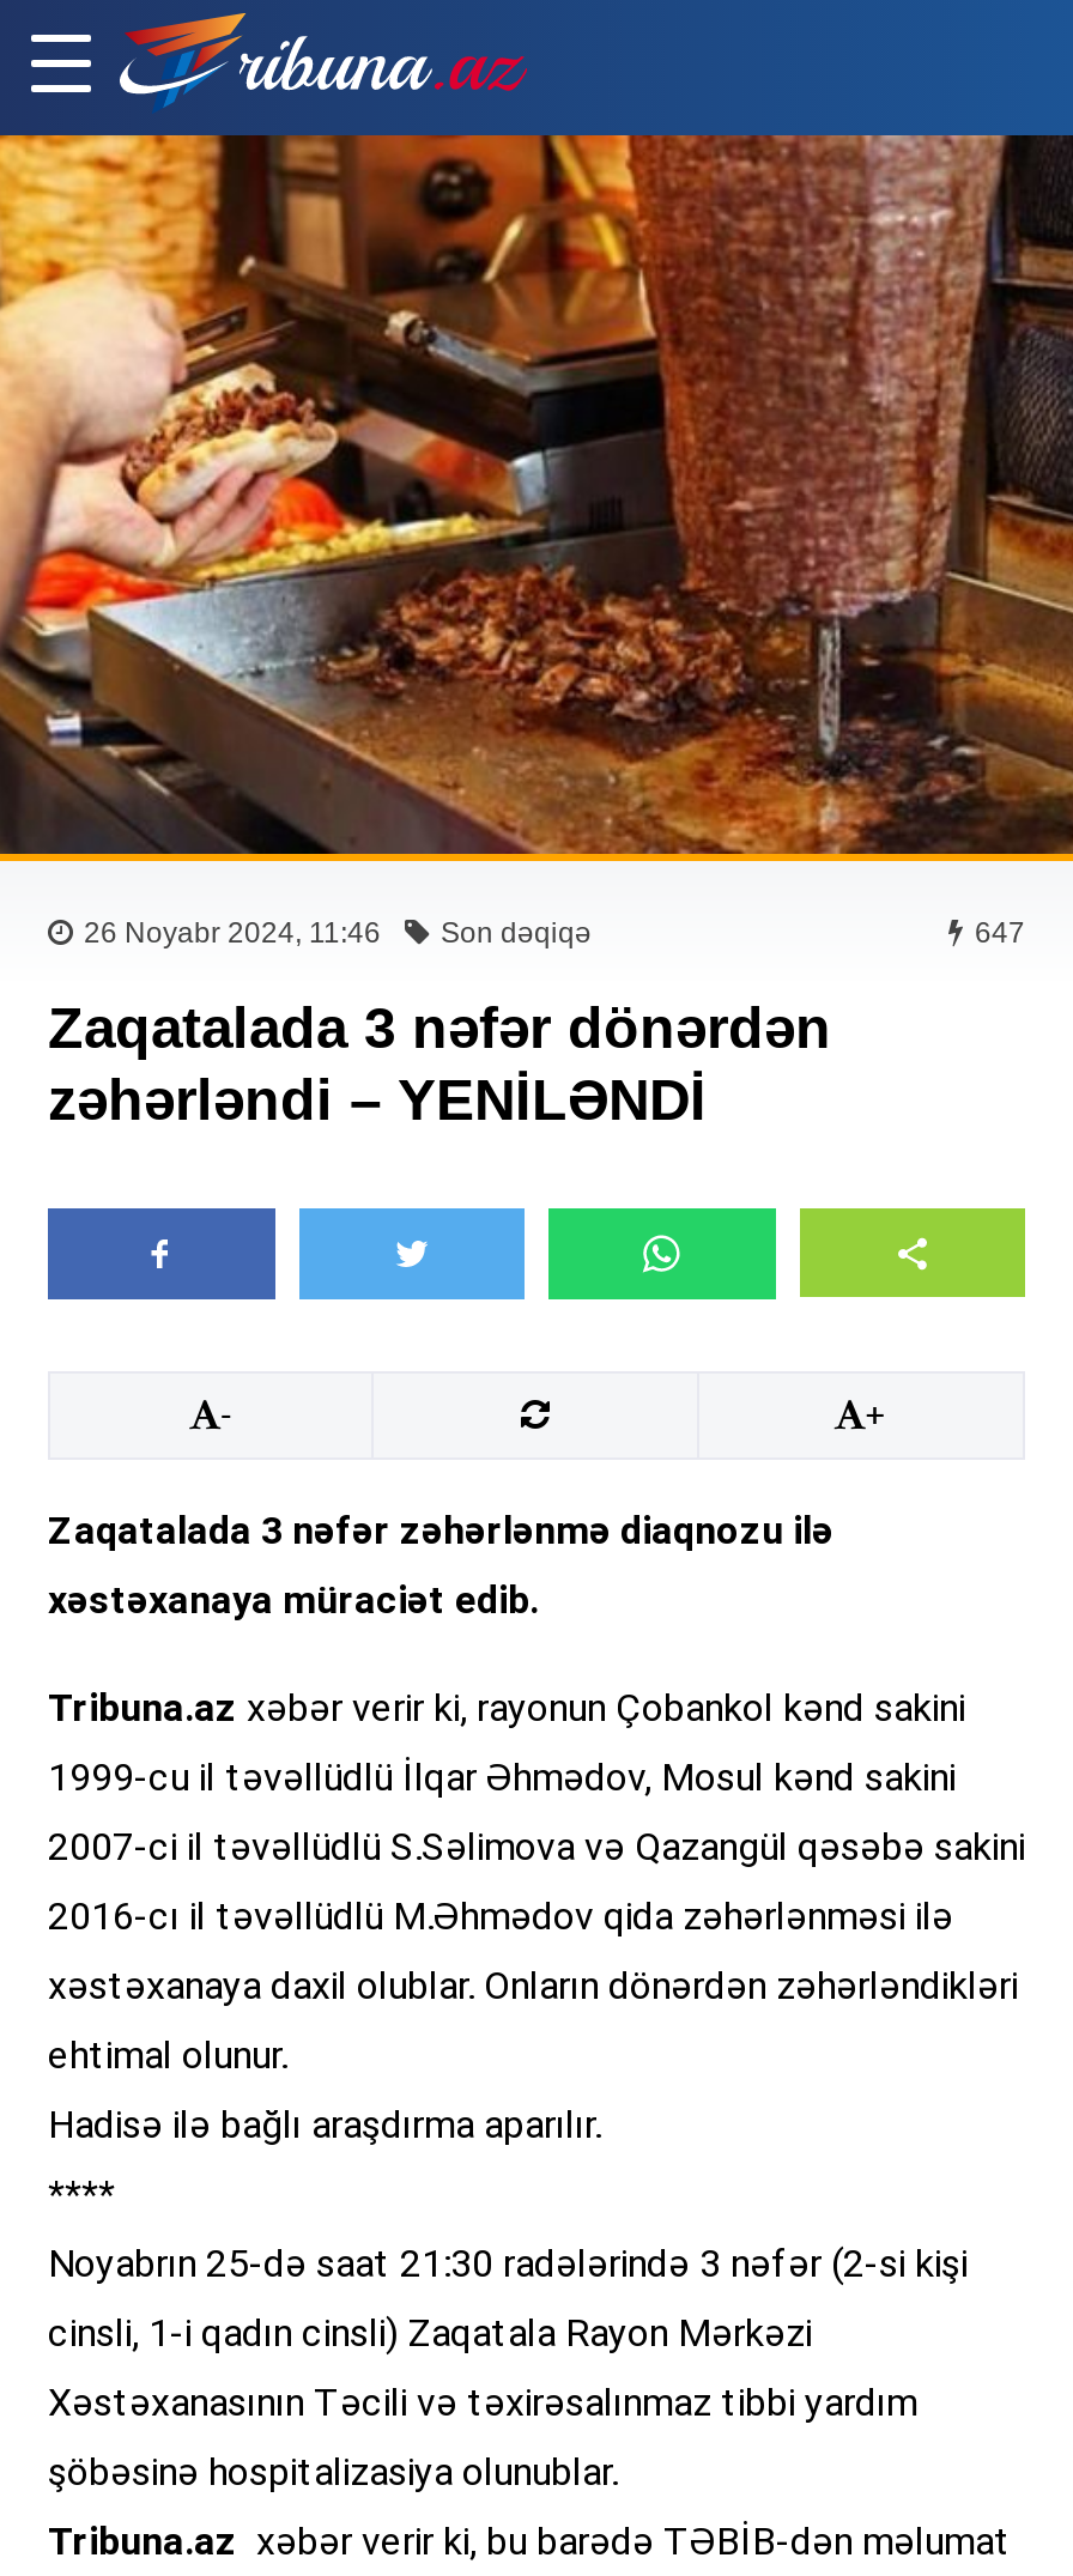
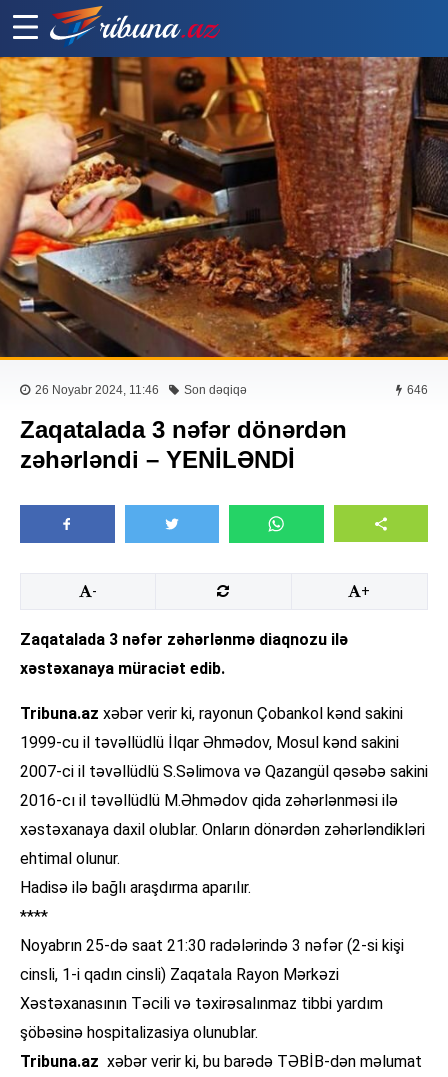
- 647
+ 646
